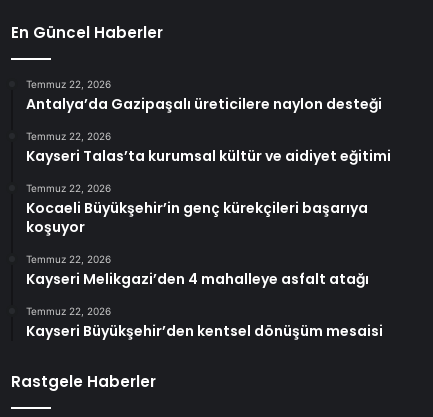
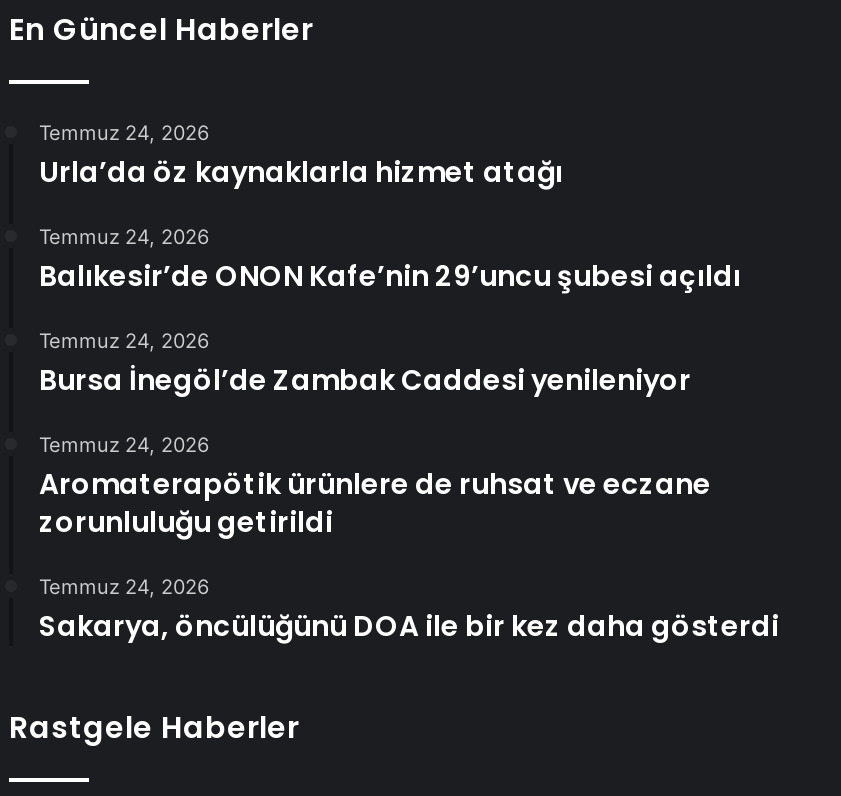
- Temmuz 22, 2026
- Antalya’da Gazipaşalı üreticilere naylon desteği
+ Temmuz 24, 2026
+ Urla’da öz kaynaklarla hizmet atağı

- Temmuz 22, 2026
- Kayseri Talas’ta kurumsal kültür ve aidiyet eğitimi
+ Temmuz 24, 2026
+ Balıkesir’de ONON Kafe’nin 29’uncu şubesi açıldı

- Temmuz 22, 2026
- Kocaeli Büyükşehir’in genç kürekçileri başarıya
- koşuyor
+ Temmuz 24, 2026
+ Bursa İnegöl’de Zambak Caddesi yenileniyor

- Temmuz 22, 2026
- Kayseri Melikgazi’den 4 mahalleye asfalt atağı
+ Temmuz 24, 2026
+ Aromaterapötik ürünlere de ruhsat ve eczane
+ zorunluluğu getirildi

- Temmuz 22, 2026
- Kayseri Büyükşehir’den kentsel dönüşüm mesaisi
+ Temmuz 24, 2026
+ Sakarya, öncülüğünü DOA ile bir kez daha gösterdi
